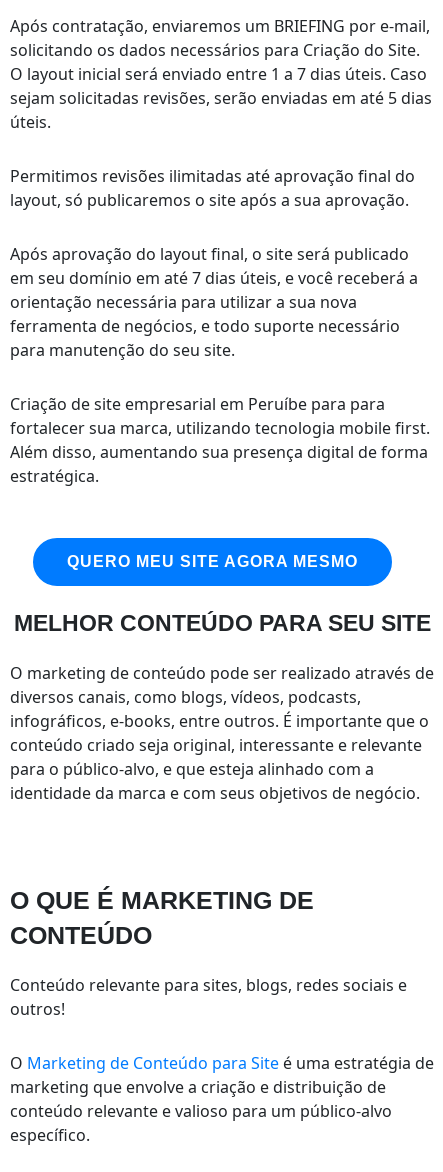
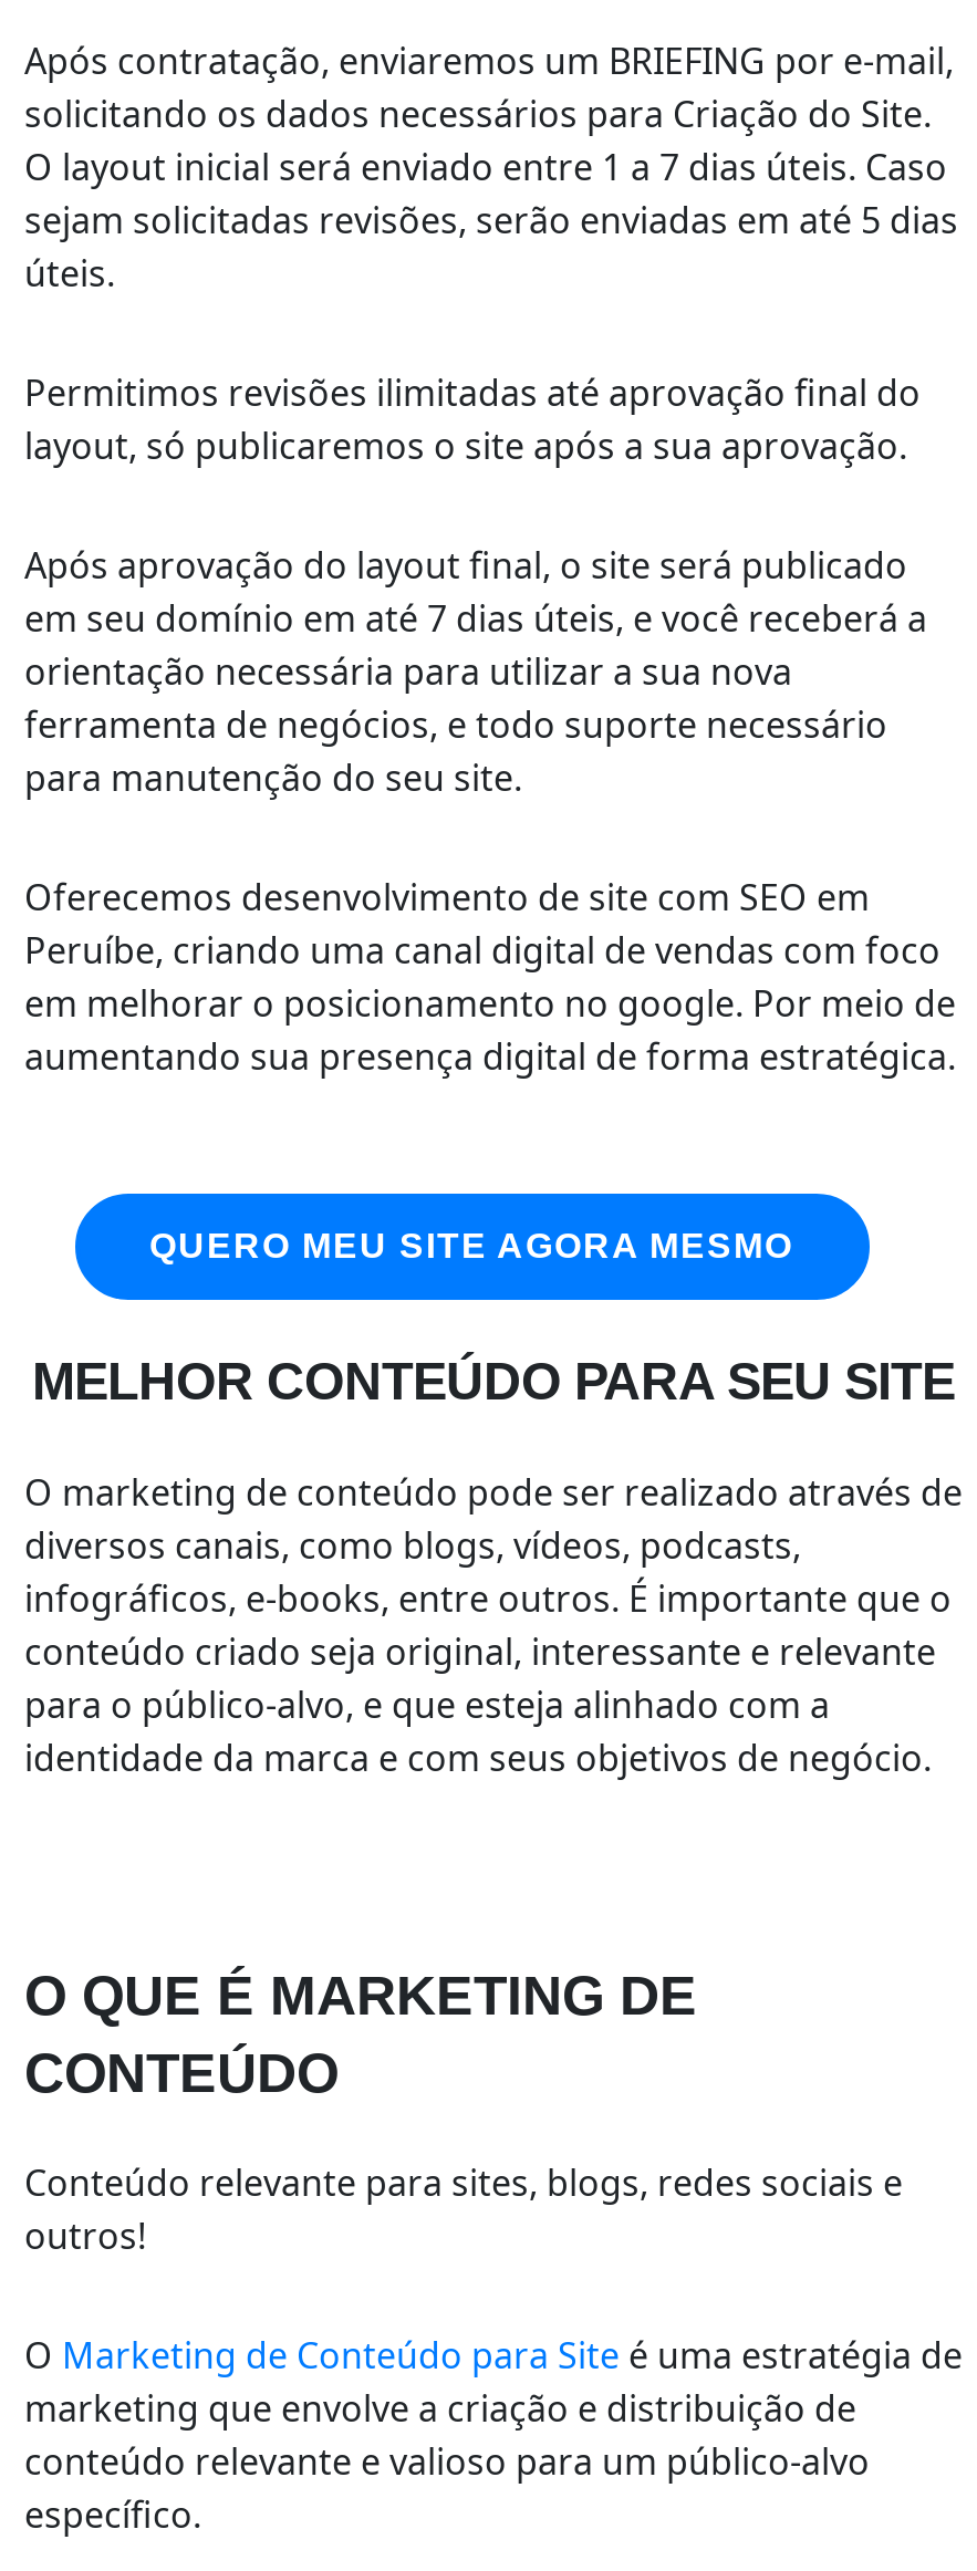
- Criação de site empresarial em Peruíbe para para
- fortalecer sua marca, utilizando tecnologia mobile first.
- Além disso, aumentando sua presença digital de forma
- estratégica.
+ Oferecemos desenvolvimento de site com SEO em
+ Peruíbe, criando uma canal digital de vendas com foco
+ em melhorar o posicionamento no google. Por meio de
+ aumentando sua presença digital de forma estratégica.
